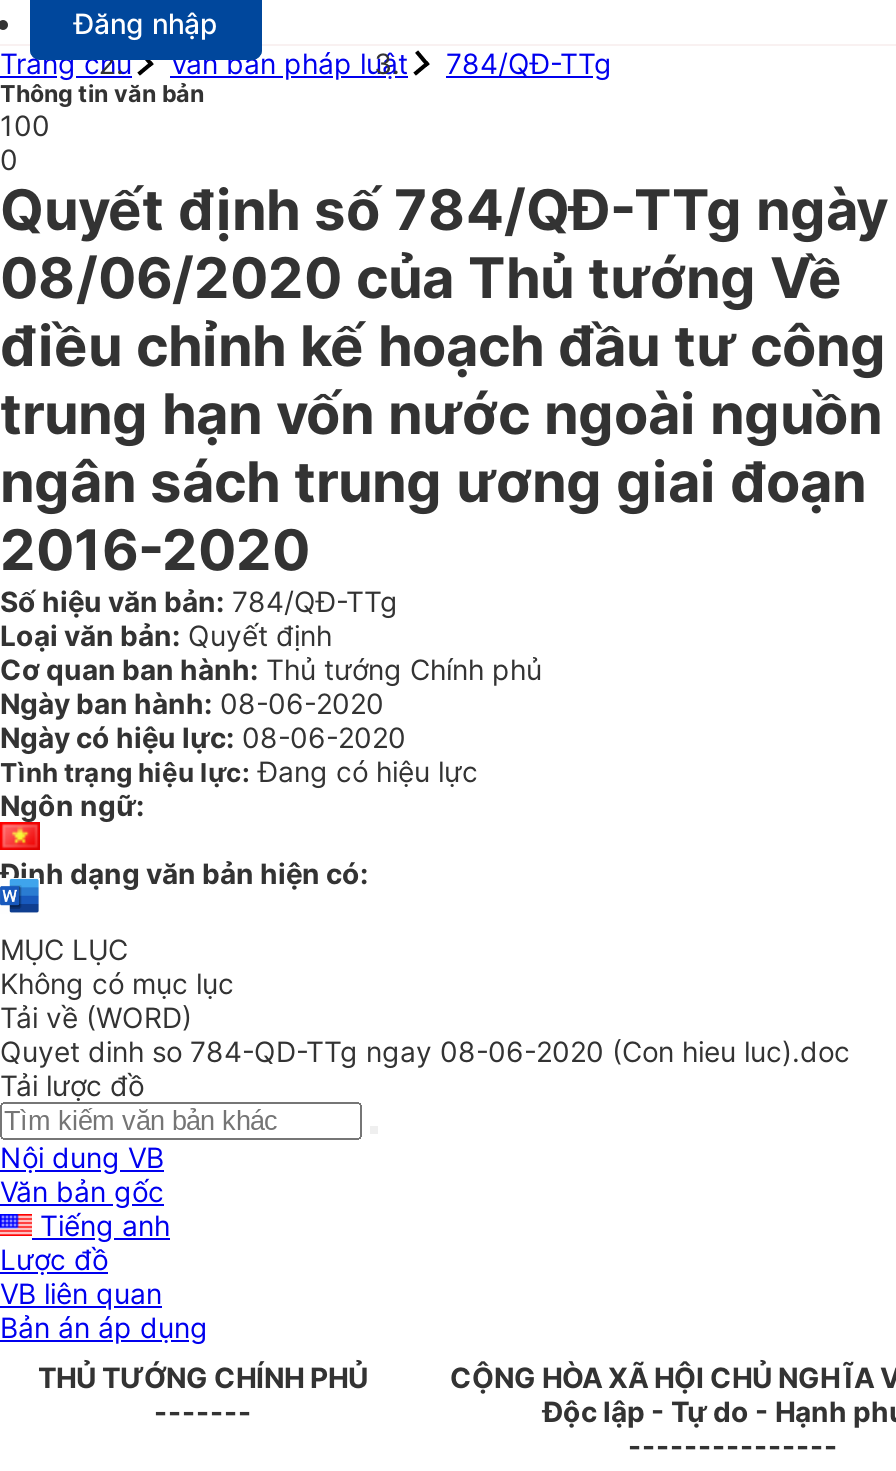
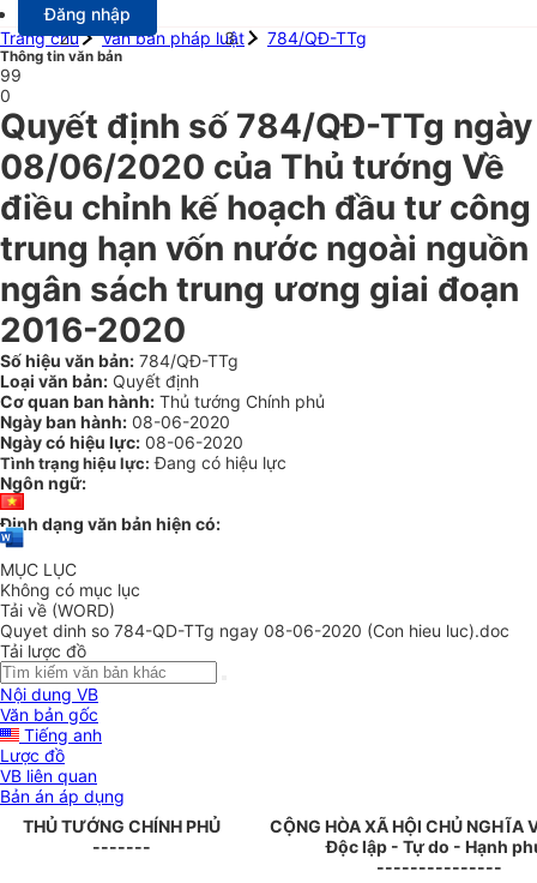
- 100
+ 99
